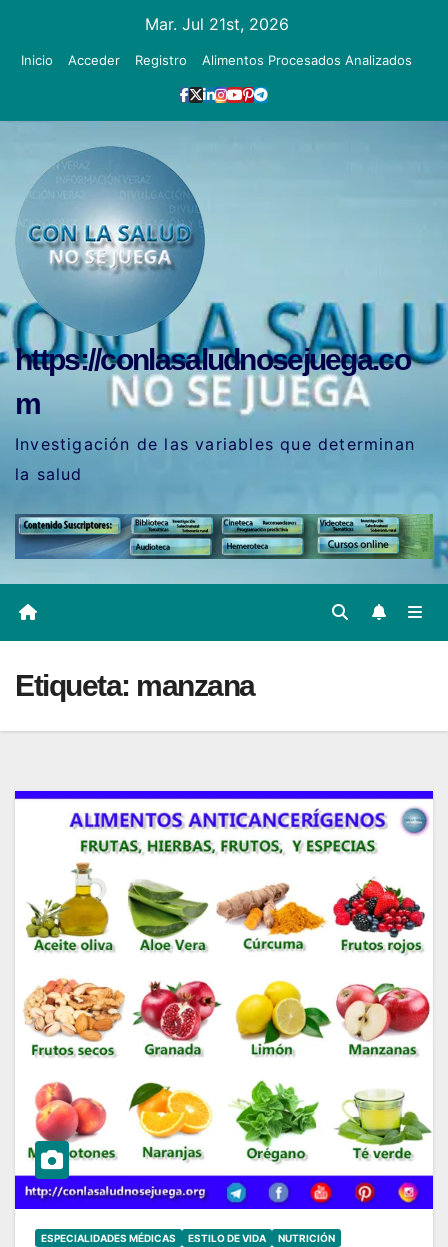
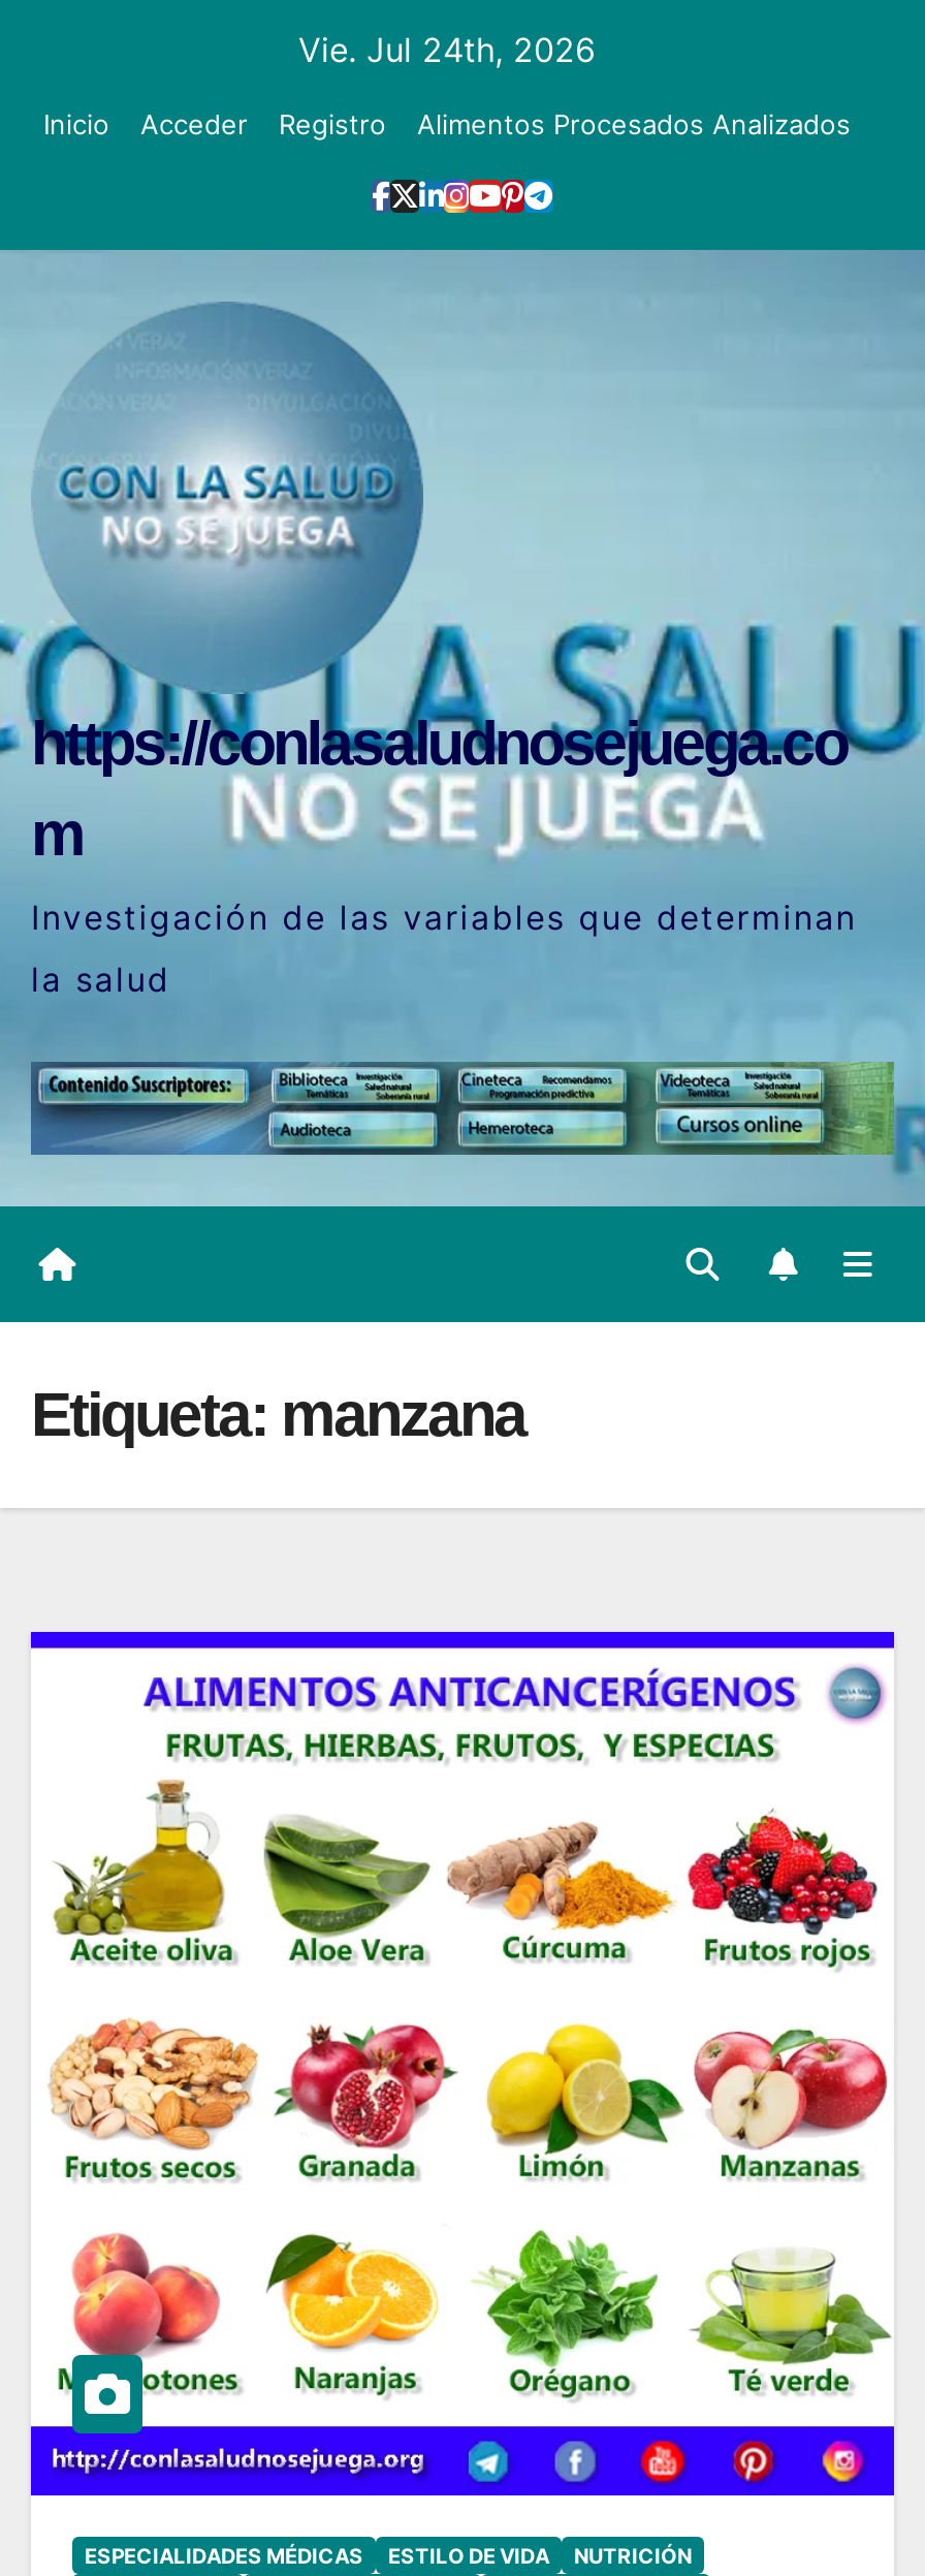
- Mar. Jul 21st, 2026
+ Vie. Jul 24th, 2026
